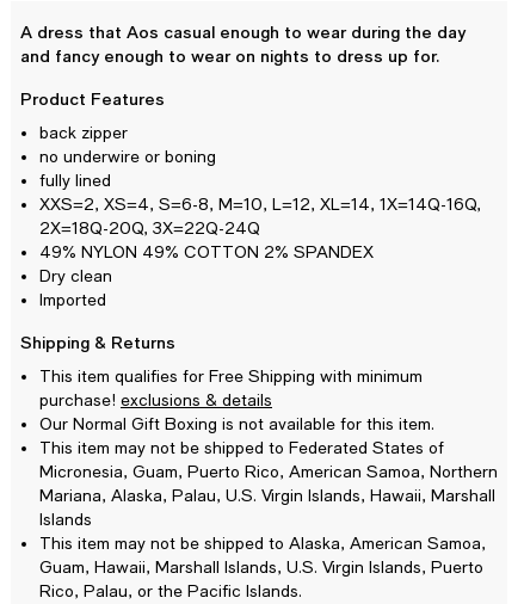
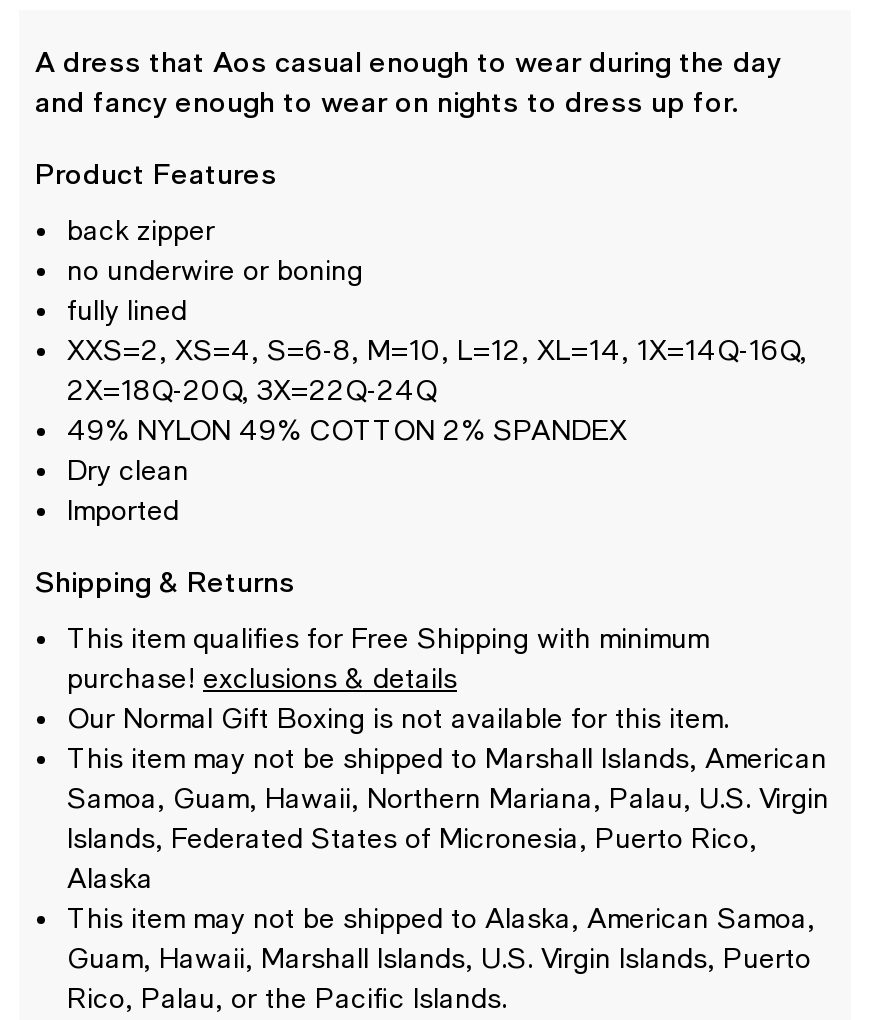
- This item may not be shipped to Federated States of
- Micronesia, Guam, Puerto Rico, American Samoa, Northern
- Mariana, Alaska, Palau, U.S. Virgin Islands, Hawaii, Marshall
- Islands
+ This item may not be shipped to Marshall Islands, American
+ Samoa, Guam, Hawaii, Northern Mariana, Palau, U.S. Virgin
+ Islands, Federated States of Micronesia, Puerto Rico,
+ Alaska
